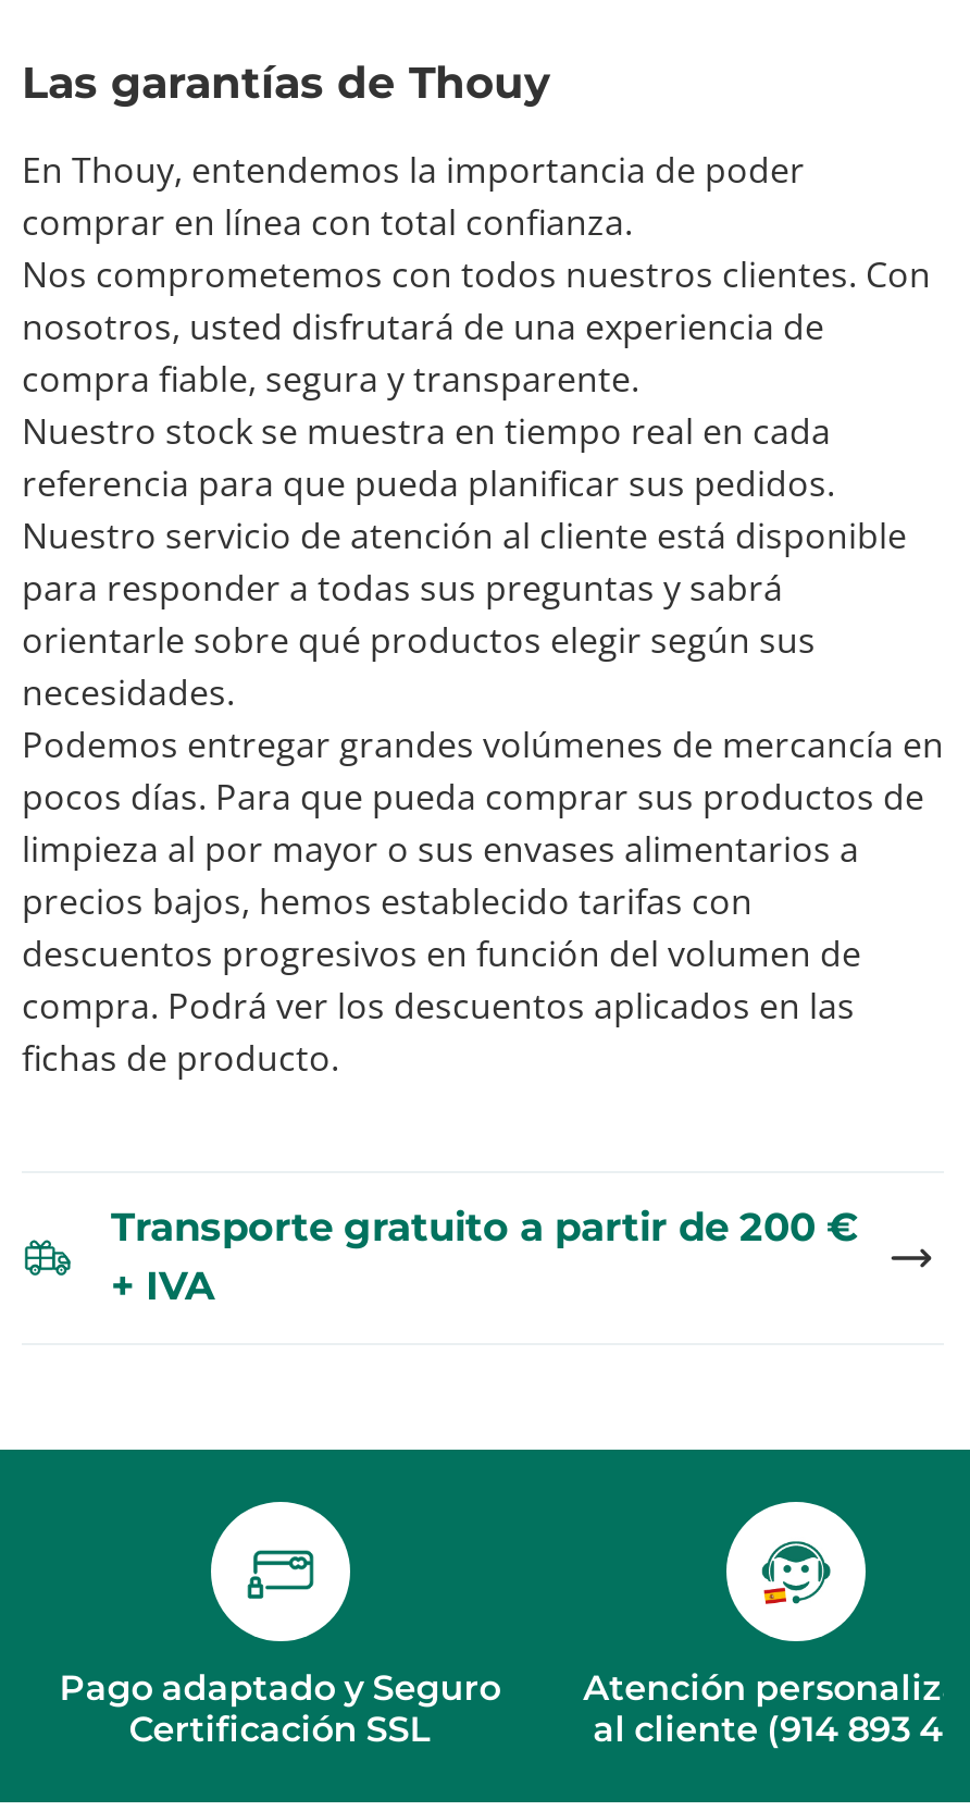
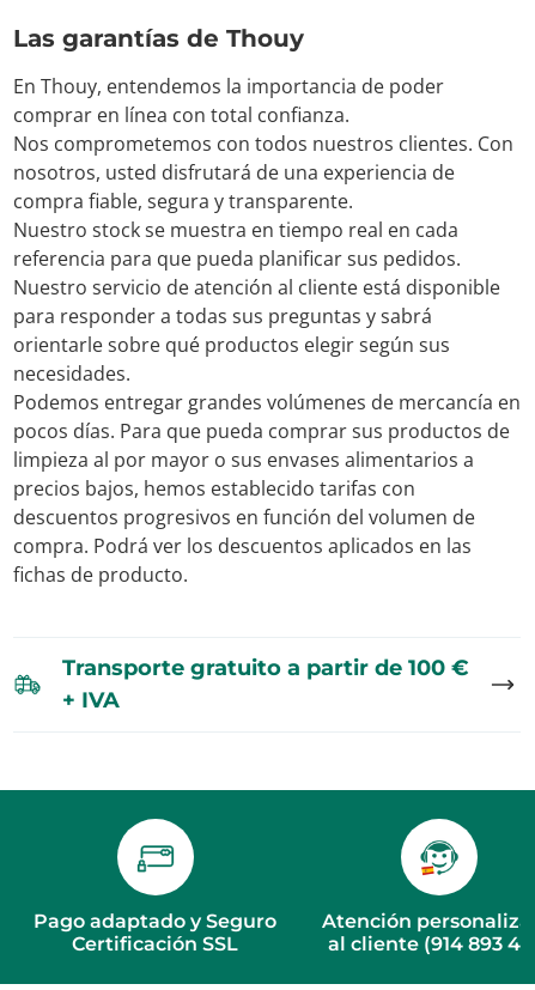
- Transporte gratuito a partir de 200 €
+ Transporte gratuito a partir de 100 €
